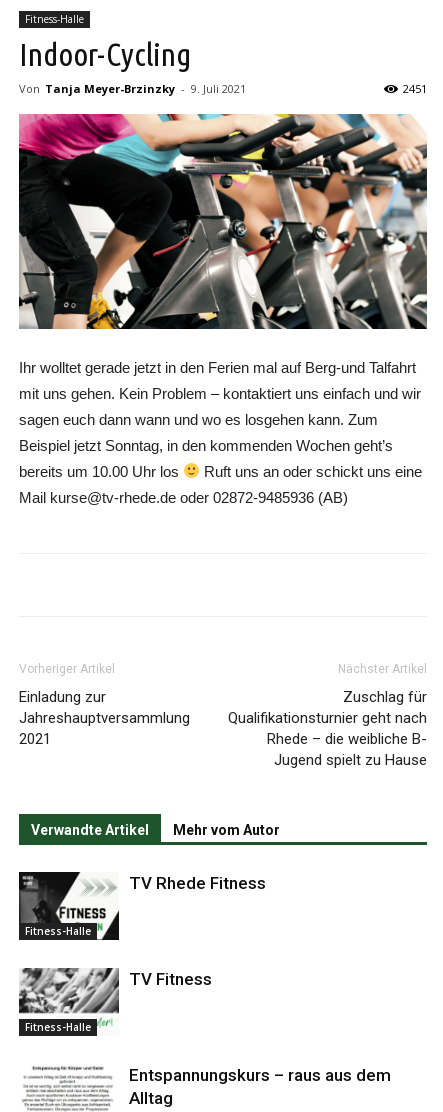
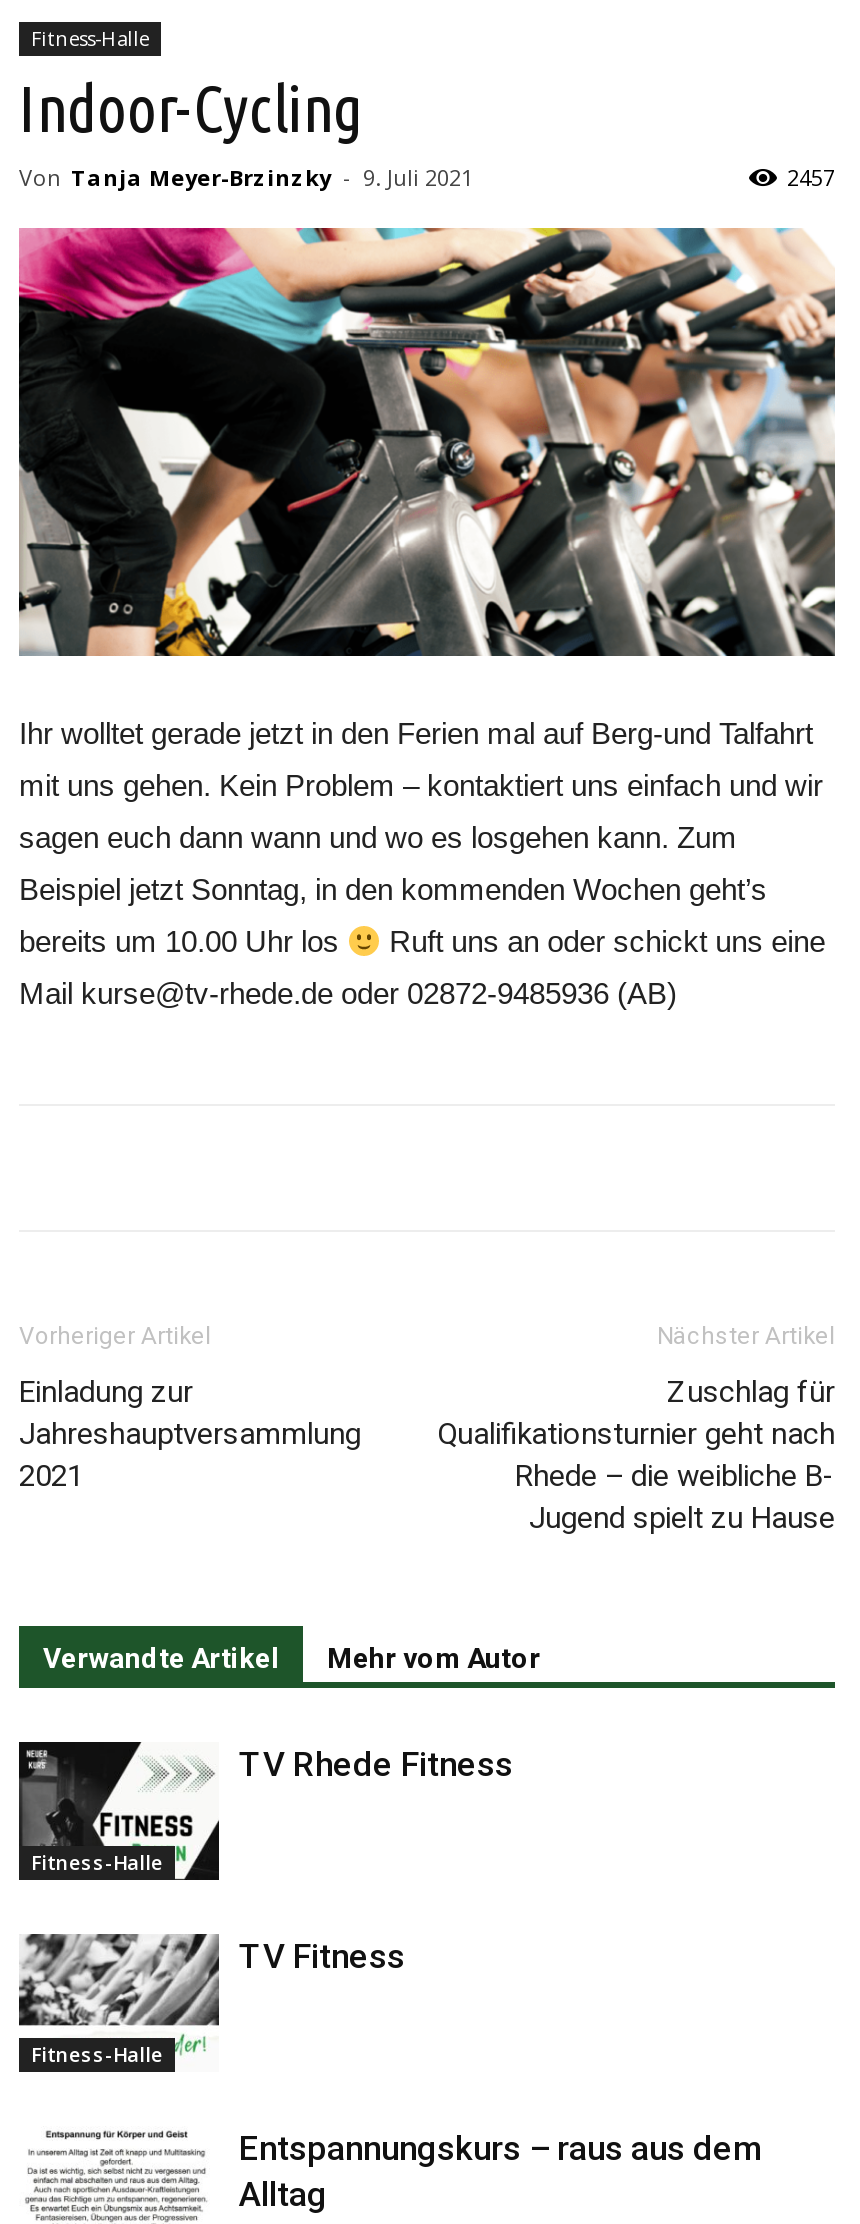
- 2451
+ 2457
